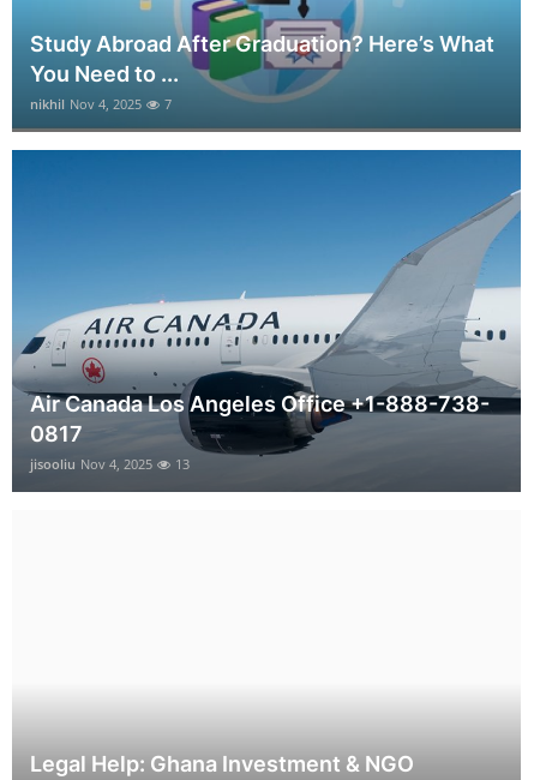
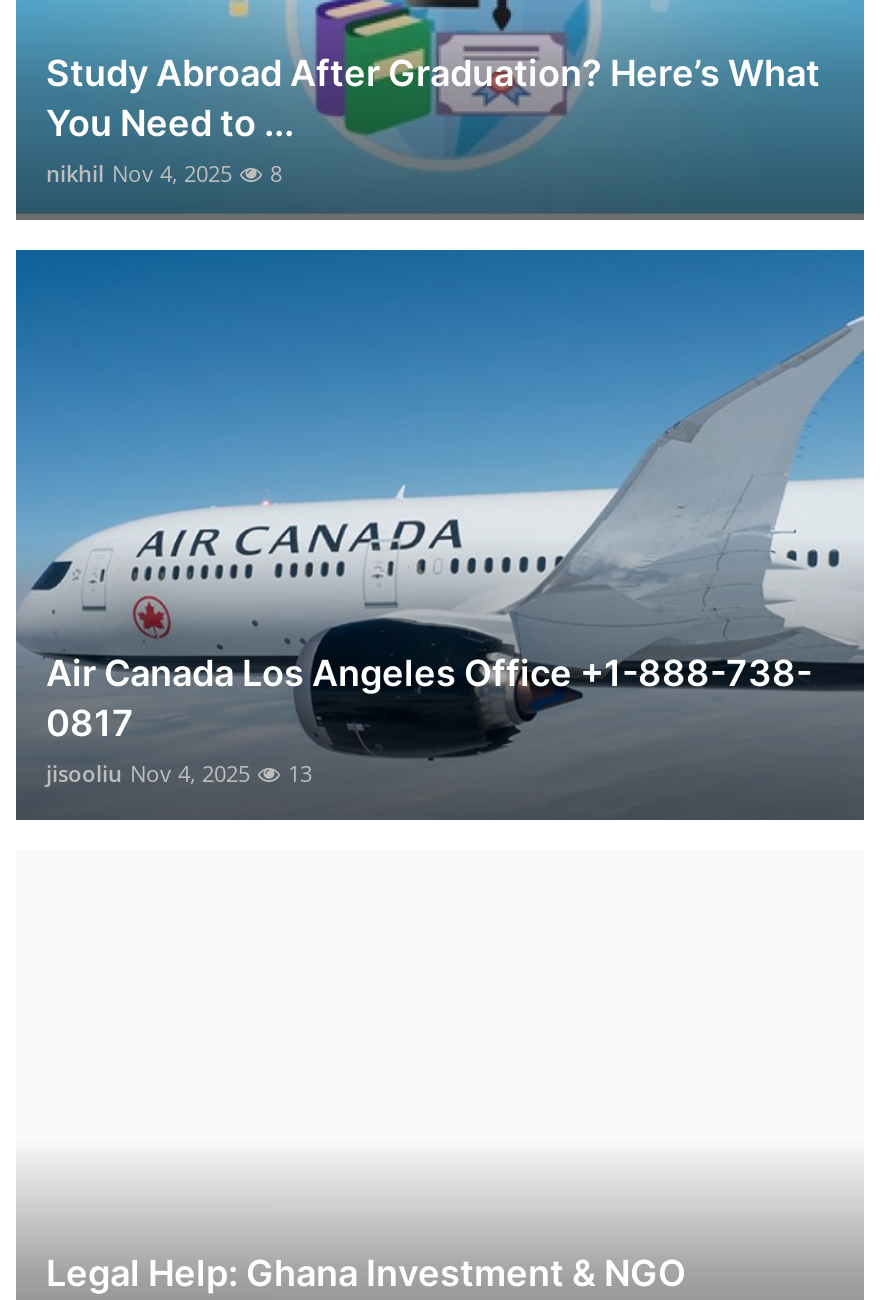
- nikhil Nov 4, 2025 7
+ nikhil Nov 4, 2025 8
